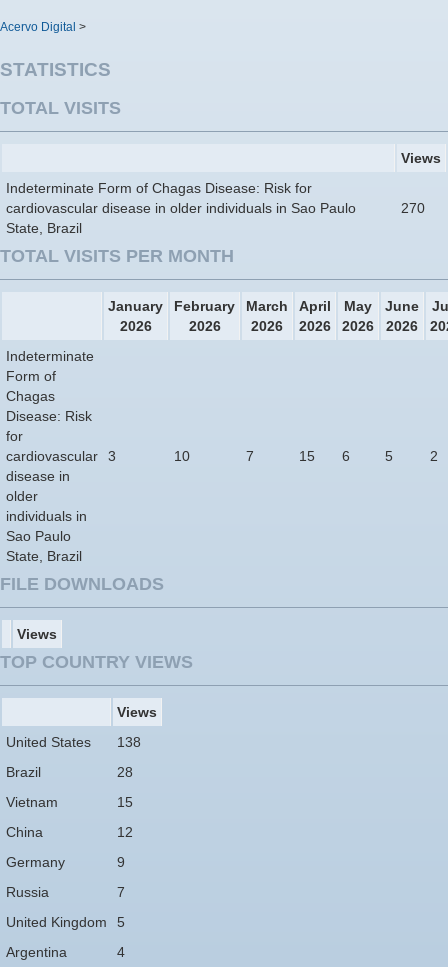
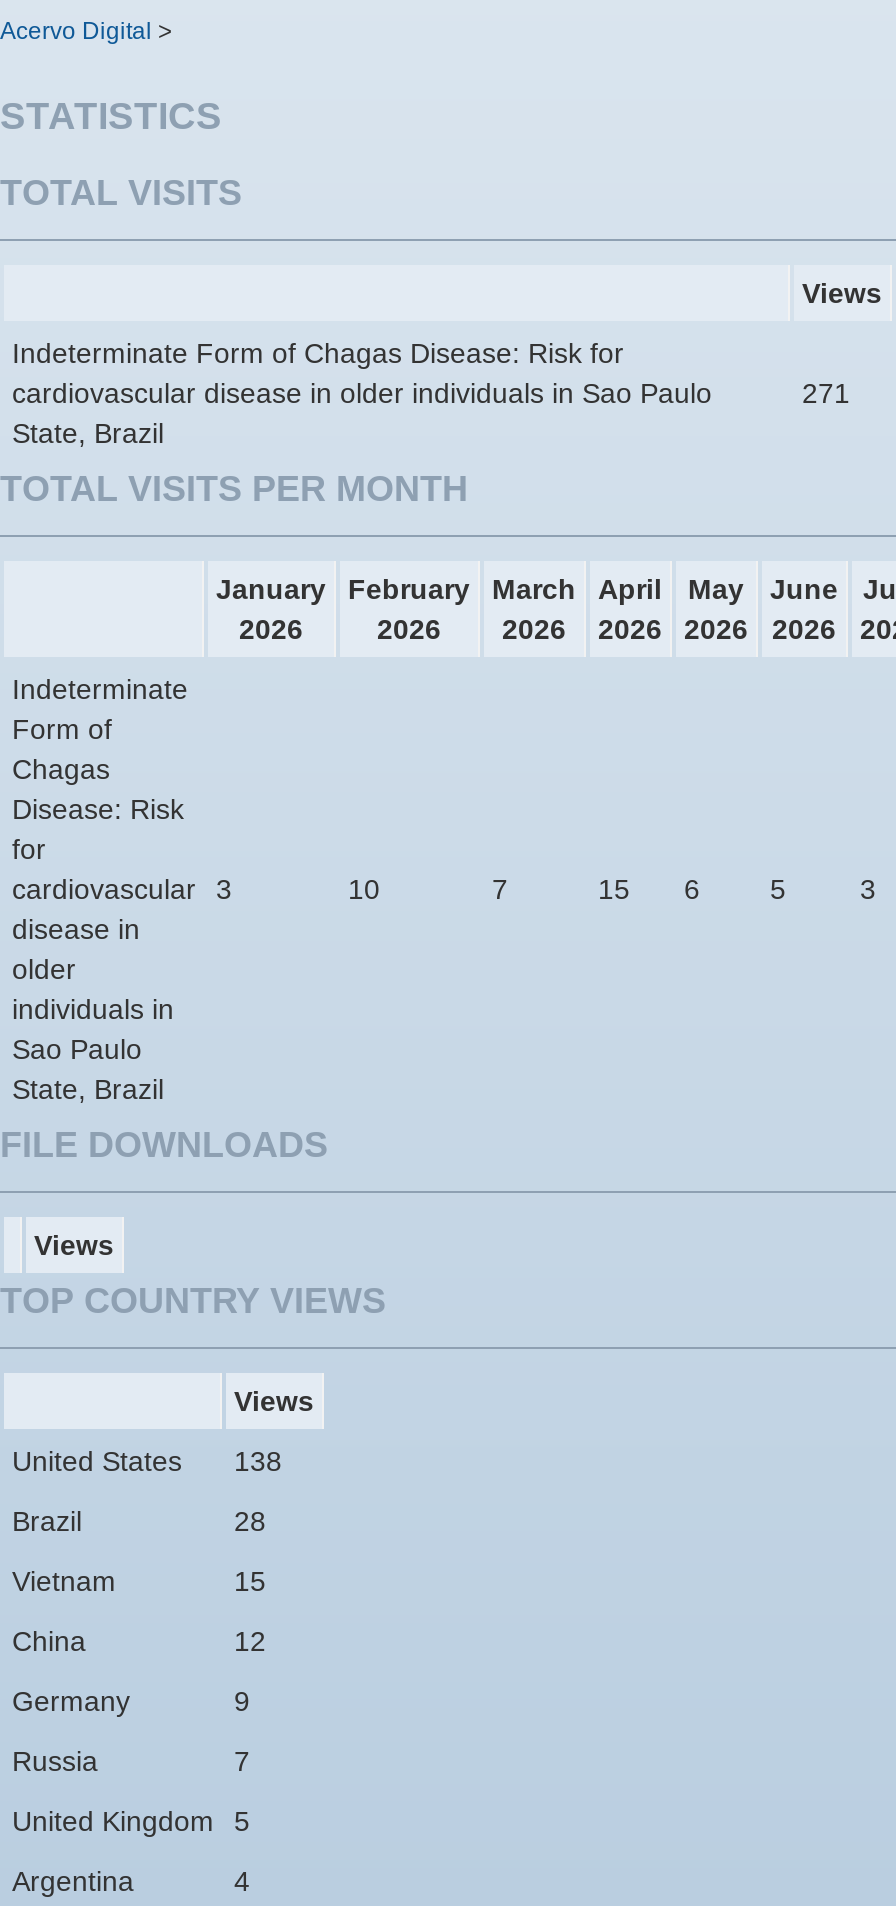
- 270
+ 271

- 2
+ 3
